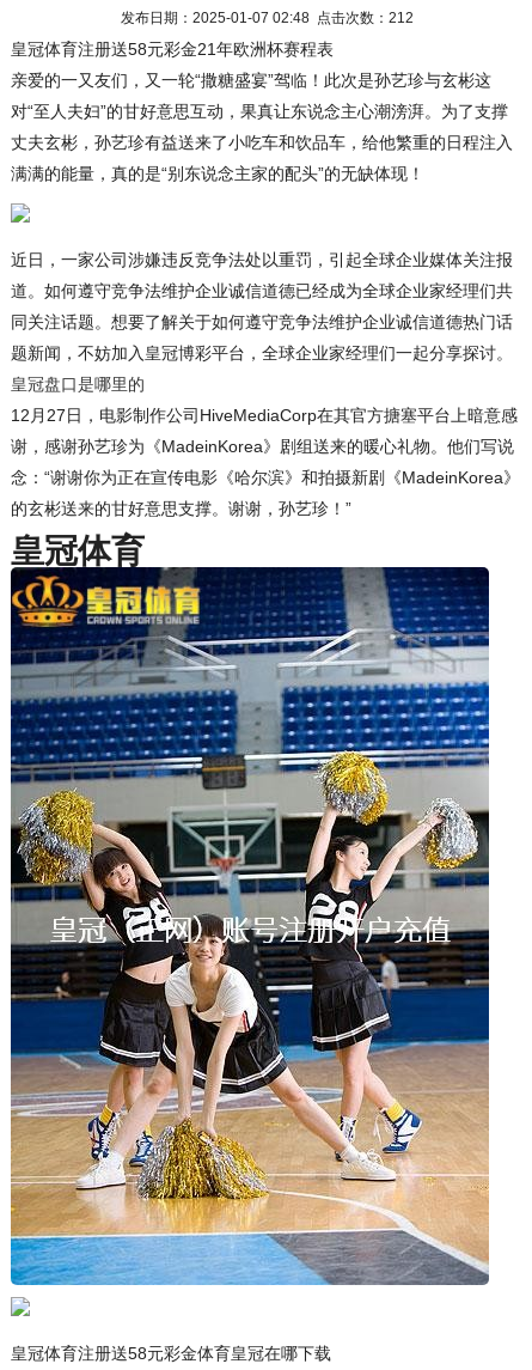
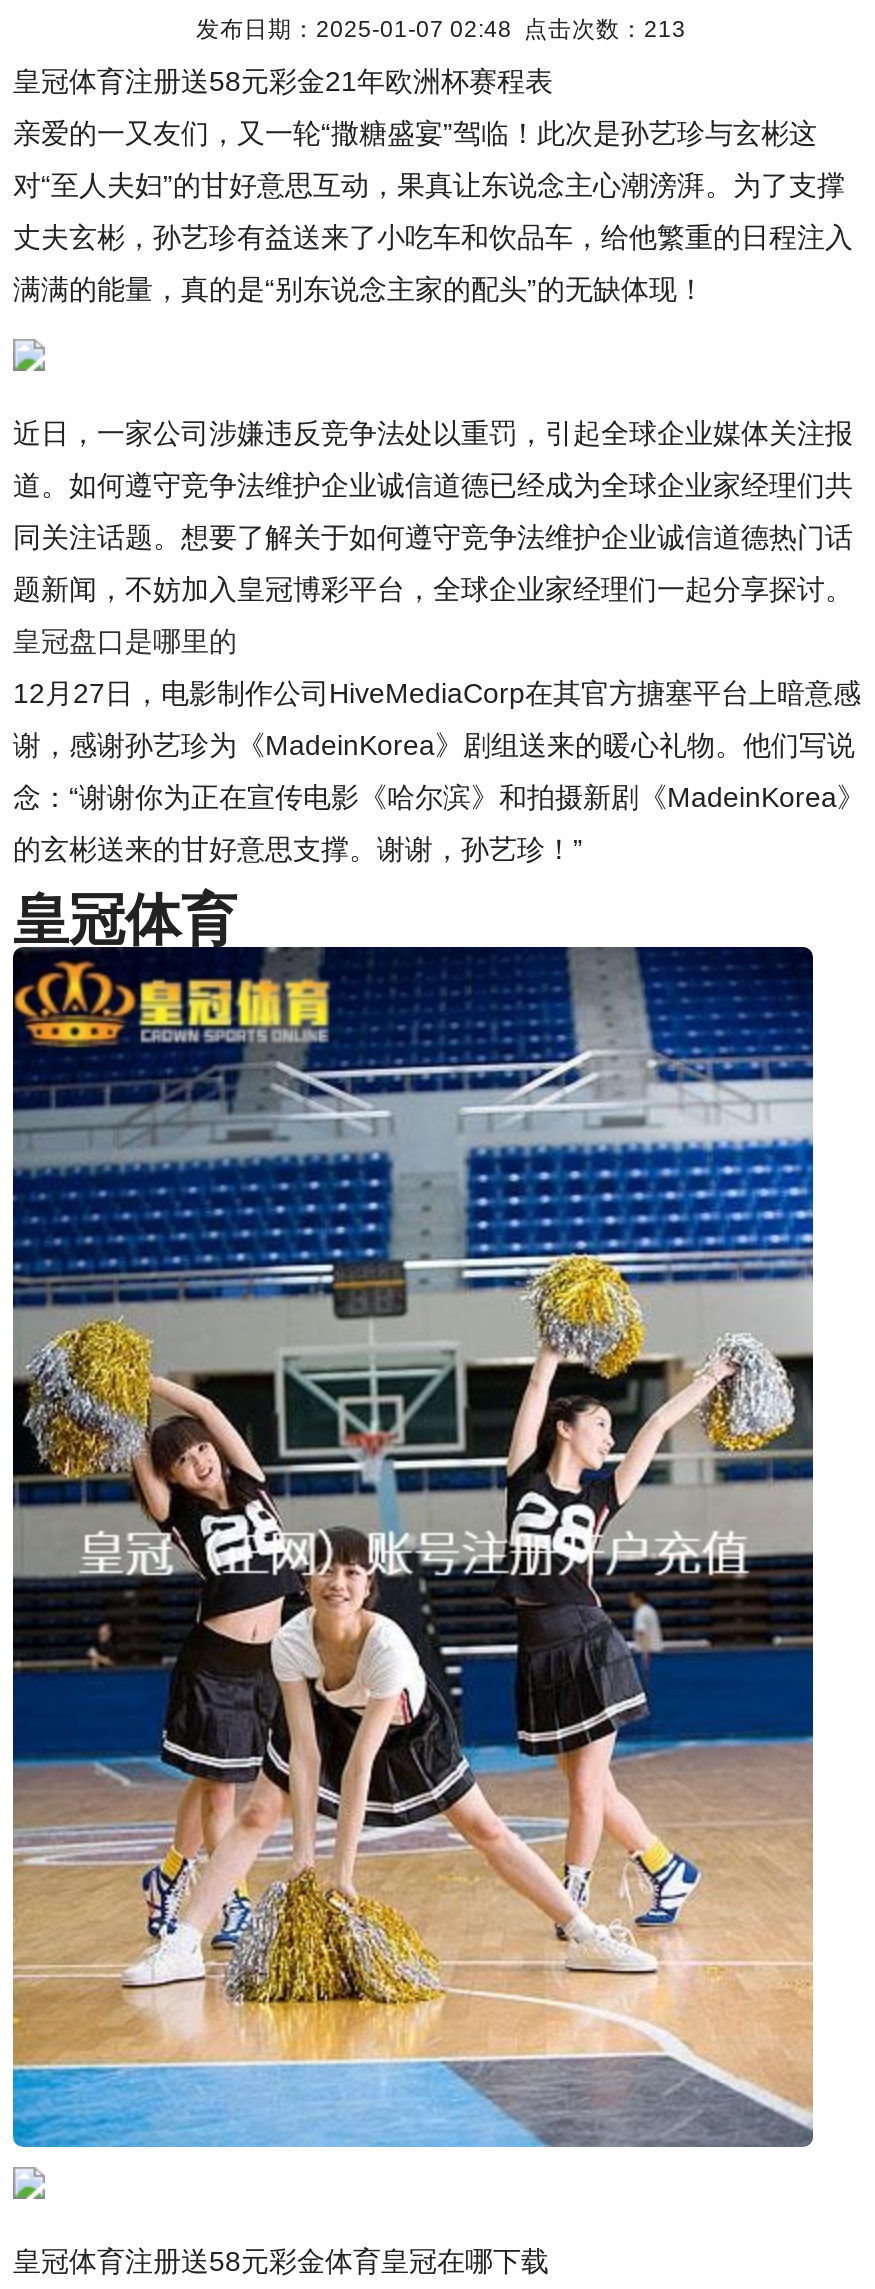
- 发布日期：2025-01-07 02:48 点击次数：212
+ 发布日期：2025-01-07 02:48 点击次数：213
